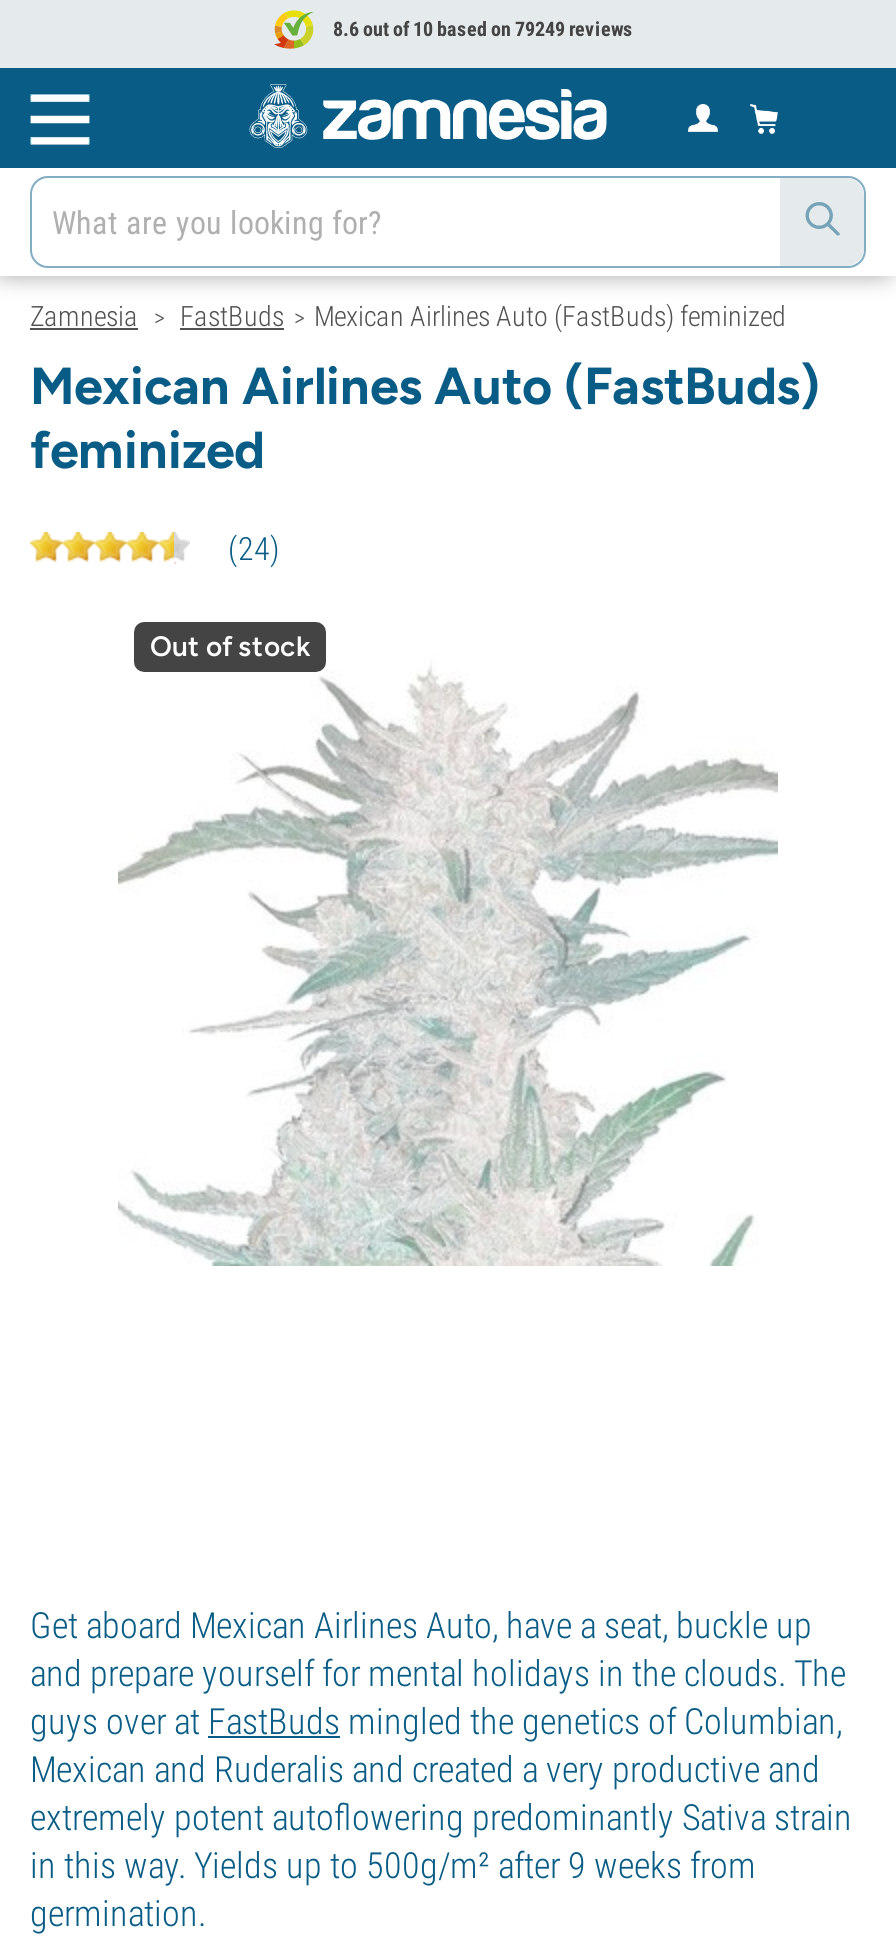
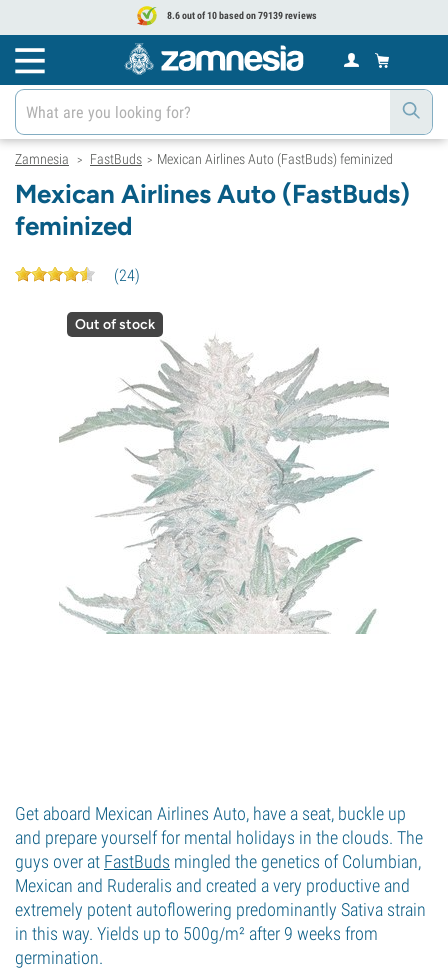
- 8.6 out of 10 based on 79249 reviews
+ 8.6 out of 10 based on 79139 reviews
